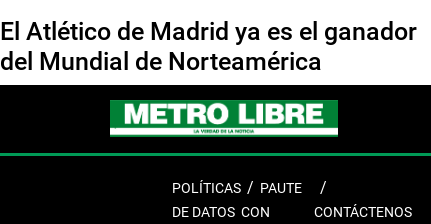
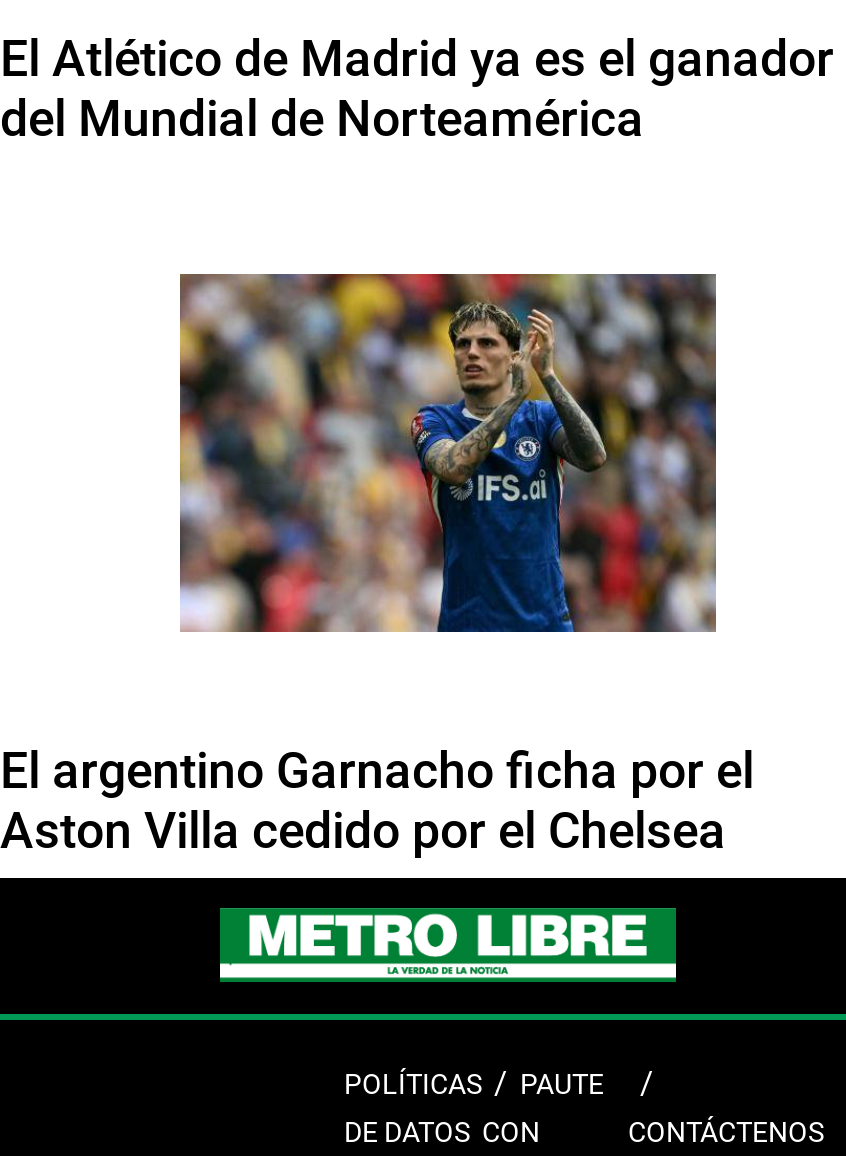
+ El argentino Garnacho ficha por el
+ Aston Villa cedido por el Chelsea

+ [image]
